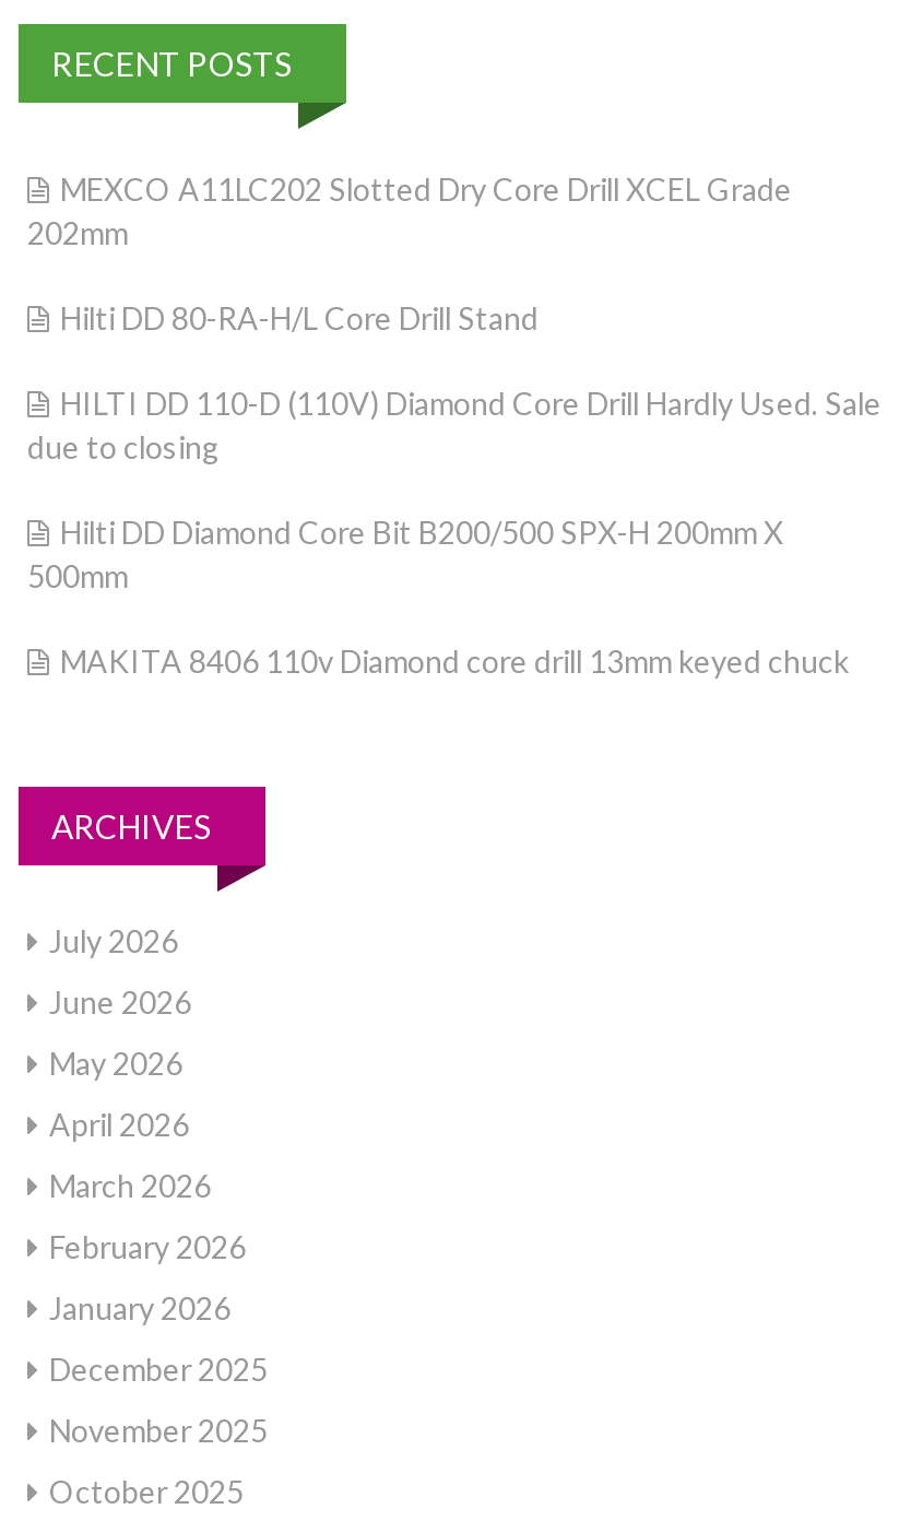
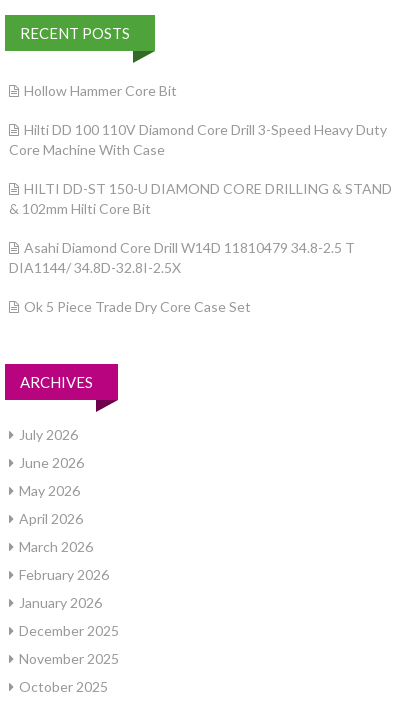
- MEXCO A11LC202 Slotted Dry Core Drill XCEL Grade
- 202mm
+ Hollow Hammer Core Bit

- Hilti DD 80-RA-H/L Core Drill Stand
+ Hilti DD 100 110V Diamond Core Drill 3-Speed Heavy Duty
+ Core Machine With Case

- HILTI DD 110-D (110V) Diamond Core Drill Hardly Used. Sale
- due to closing
+ HILTI DD-ST 150-U DIAMOND CORE DRILLING & STAND
+ & 102mm Hilti Core Bit

- Hilti DD Diamond Core Bit B200/500 SPX-H 200mm X
- 500mm
+ Asahi Diamond Core Drill W14D 11810479 34.8-2.5 T
+ DIA1144/ 34.8D-32.8I-2.5X

- MAKITA 8406 110v Diamond core drill 13mm keyed chuck
+ Ok 5 Piece Trade Dry Core Case Set
